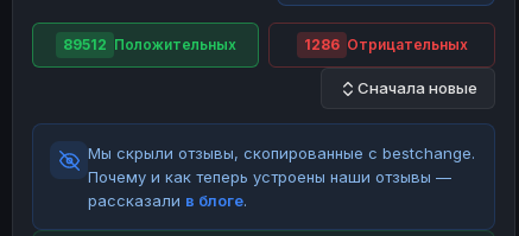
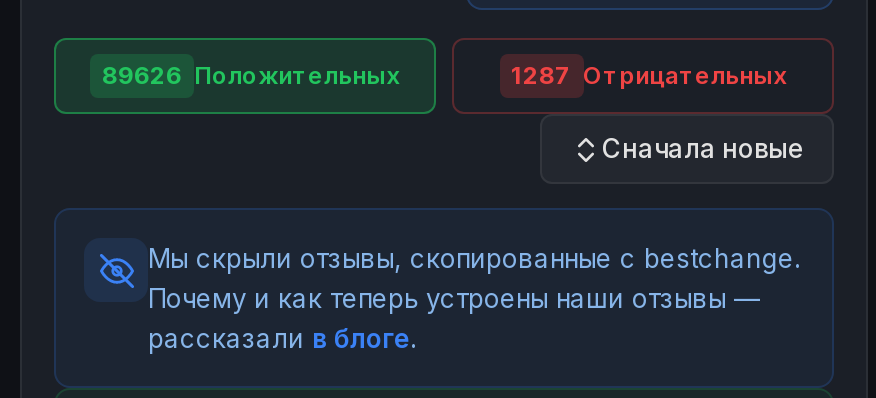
- 89512 Положительных
+ 89626 Положительных

- 1286 Отрицательных
+ 1287 Отрицательных
